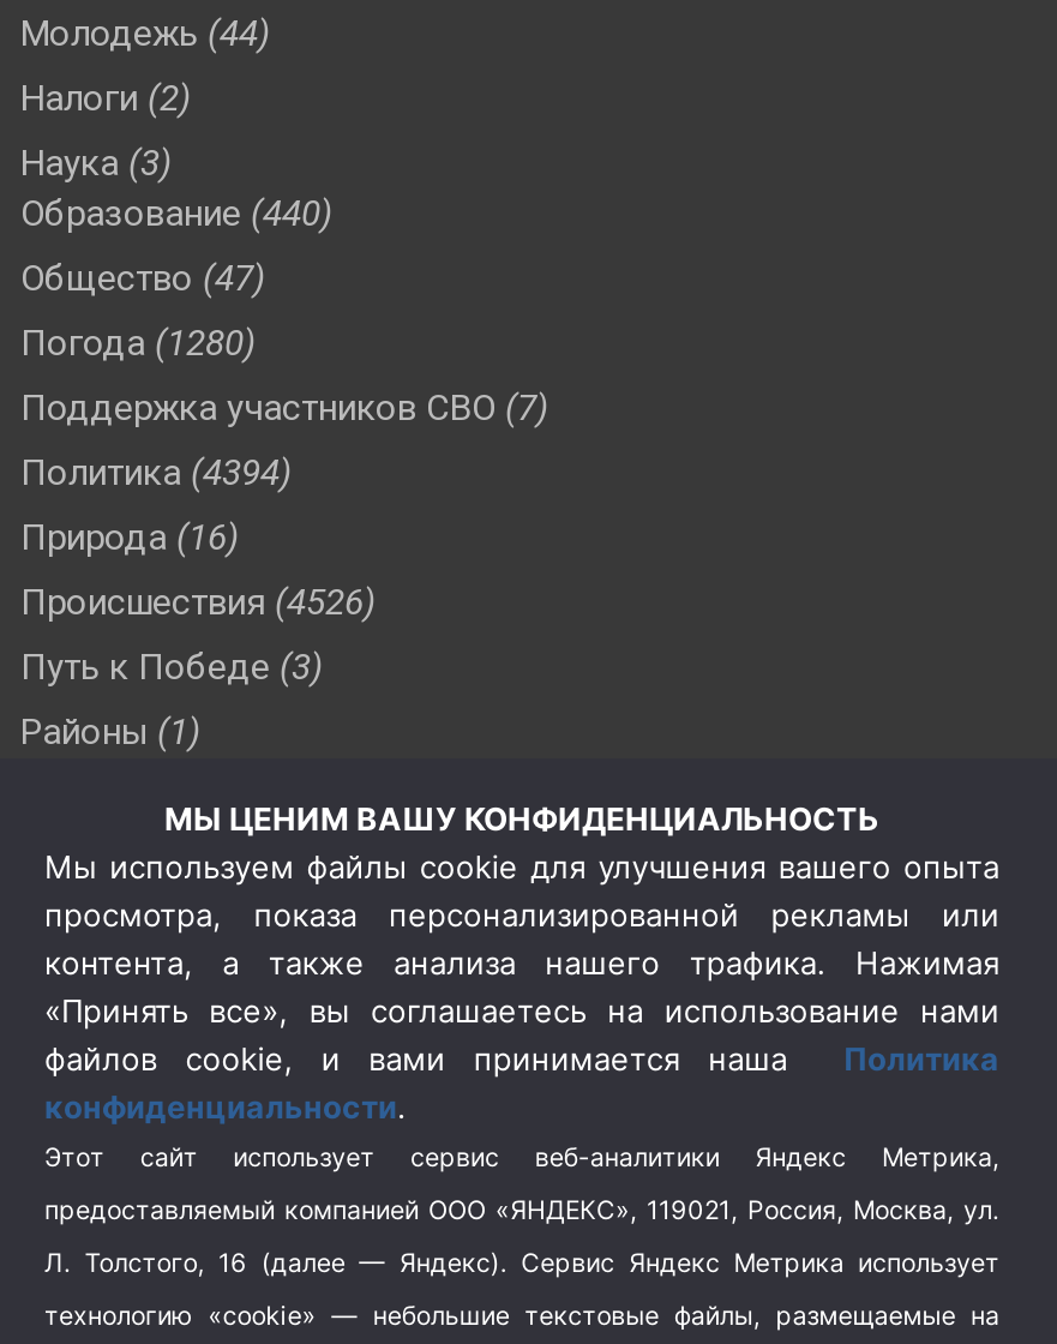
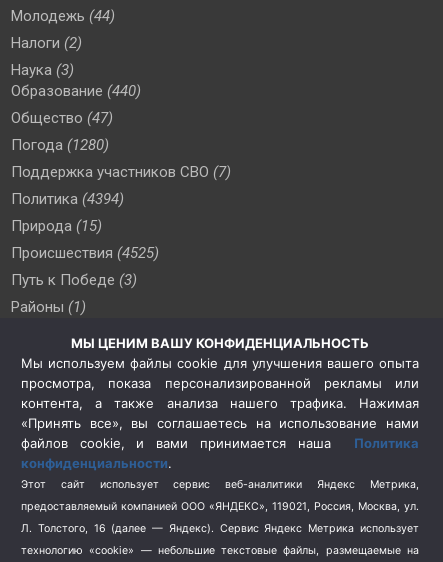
- Природа (16)
+ Природа (15)

- Происшествия (4526)
+ Происшествия (4525)
